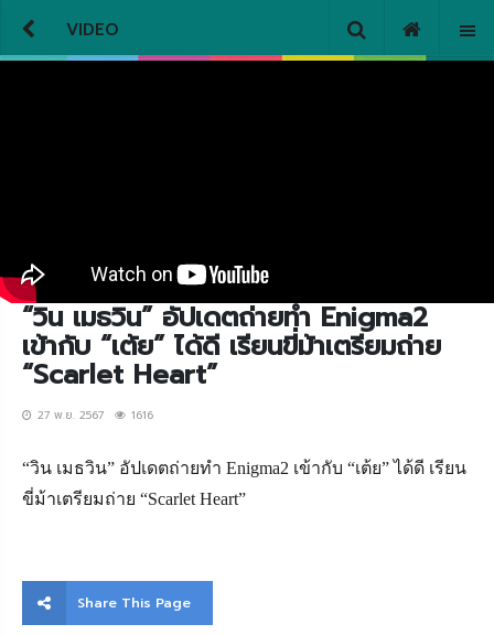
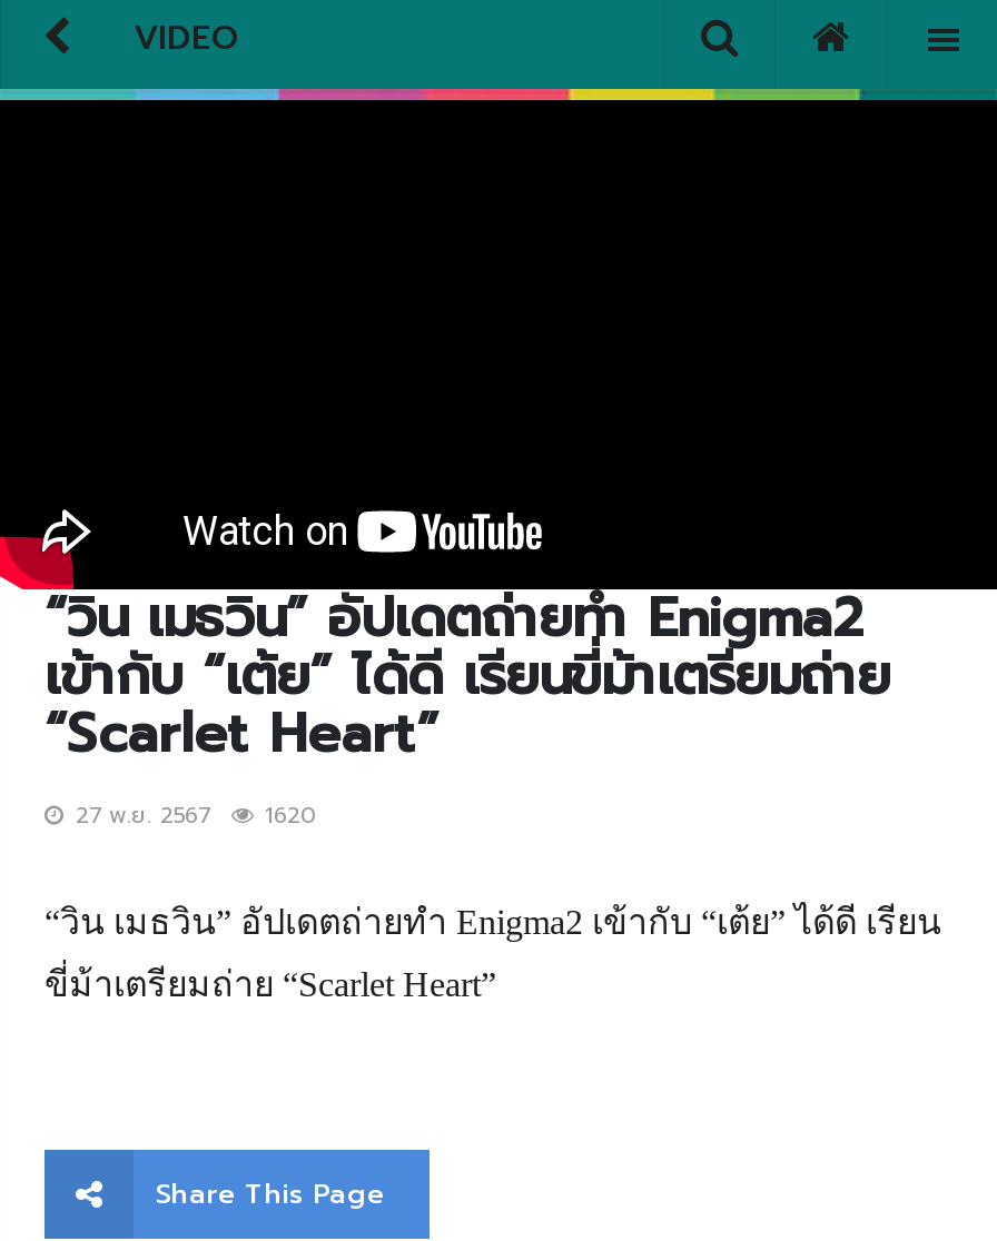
- 27 พ.ย. 2567 1616
+ 27 พ.ย. 2567 1620
